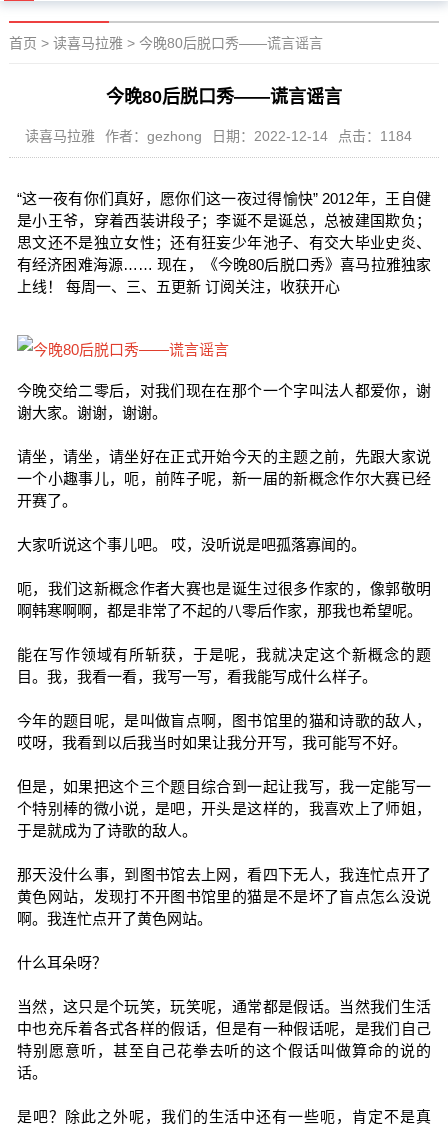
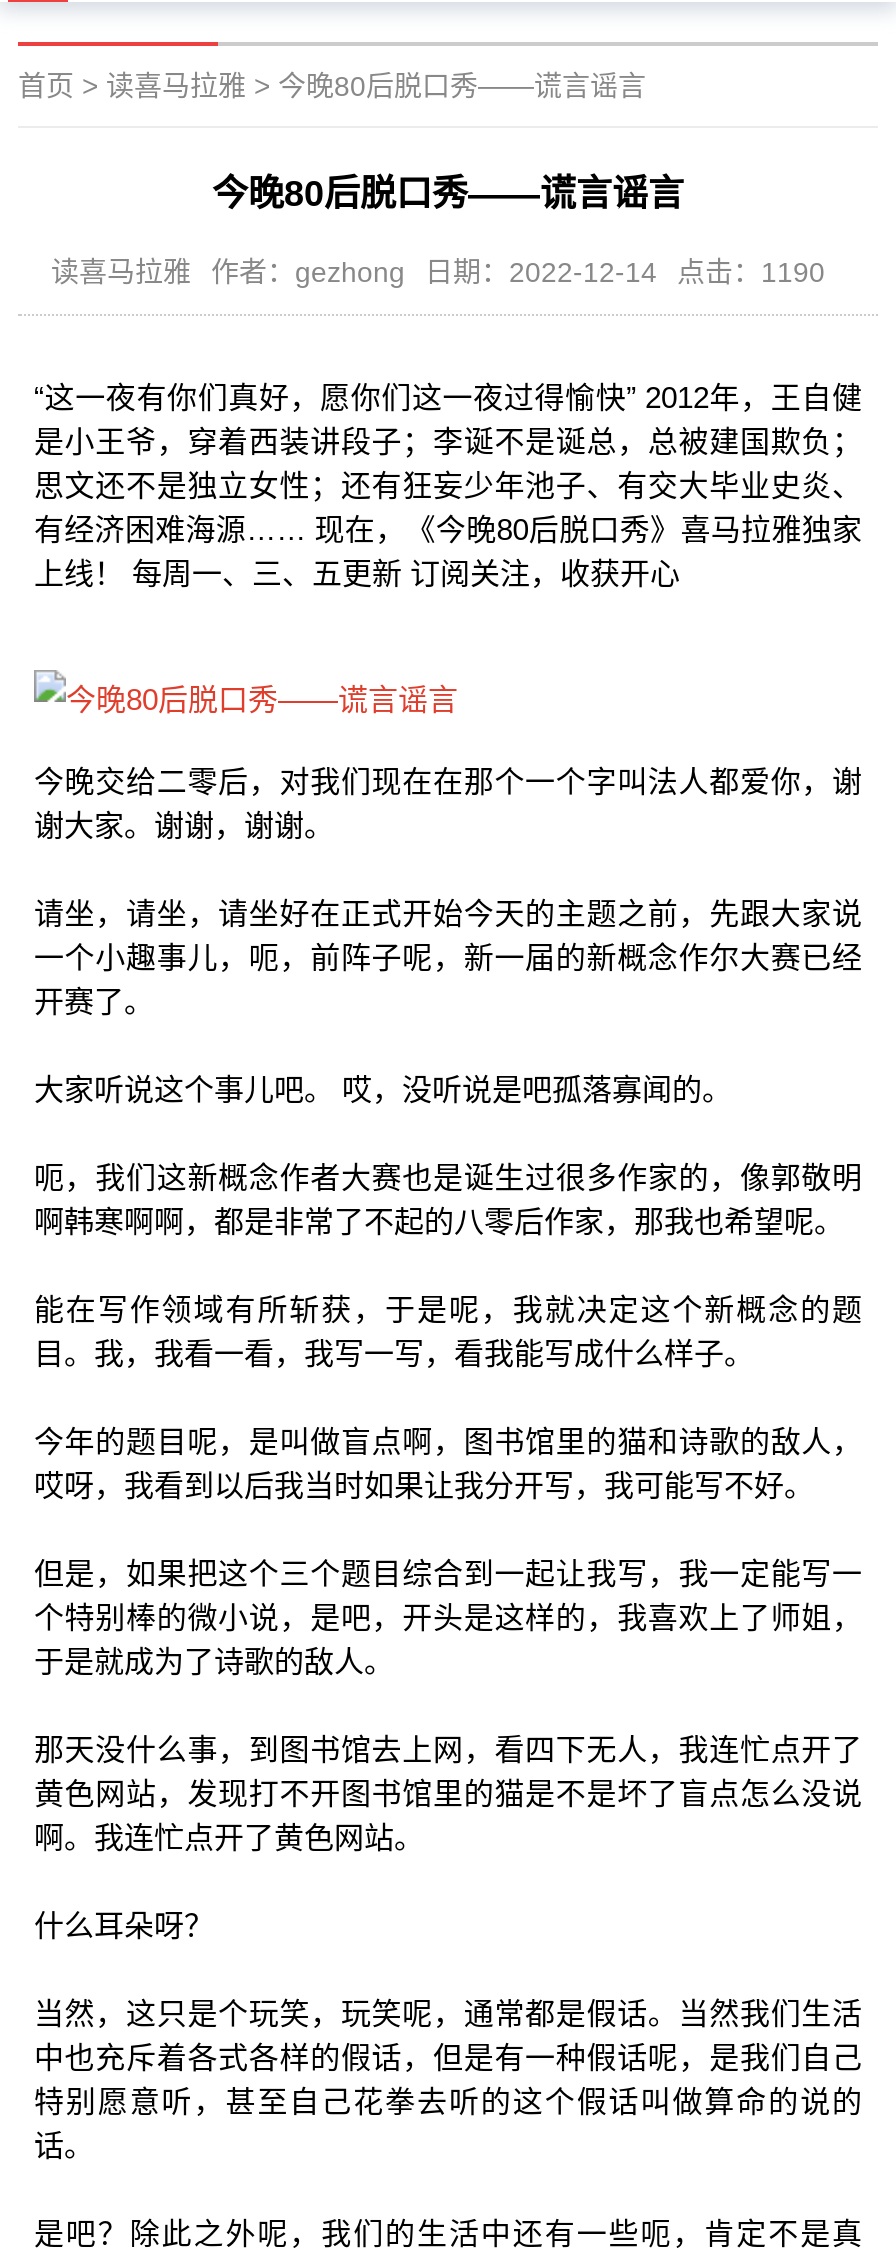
- 读喜马拉雅 作者：gezhong 日期：2022-12-14 点击：1184
+ 读喜马拉雅 作者：gezhong 日期：2022-12-14 点击：1190
